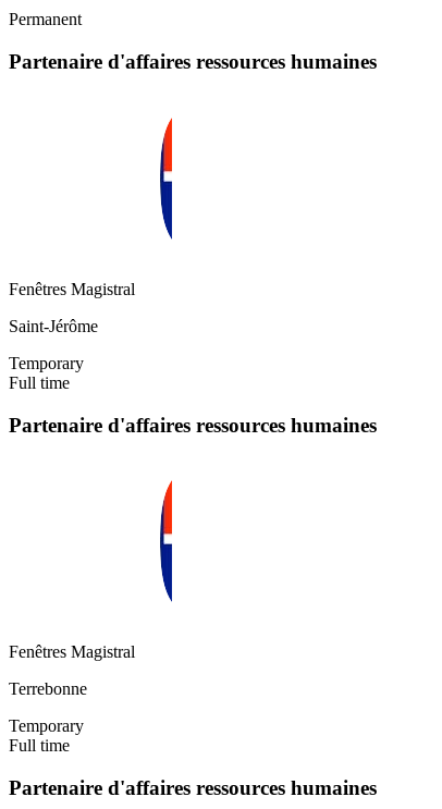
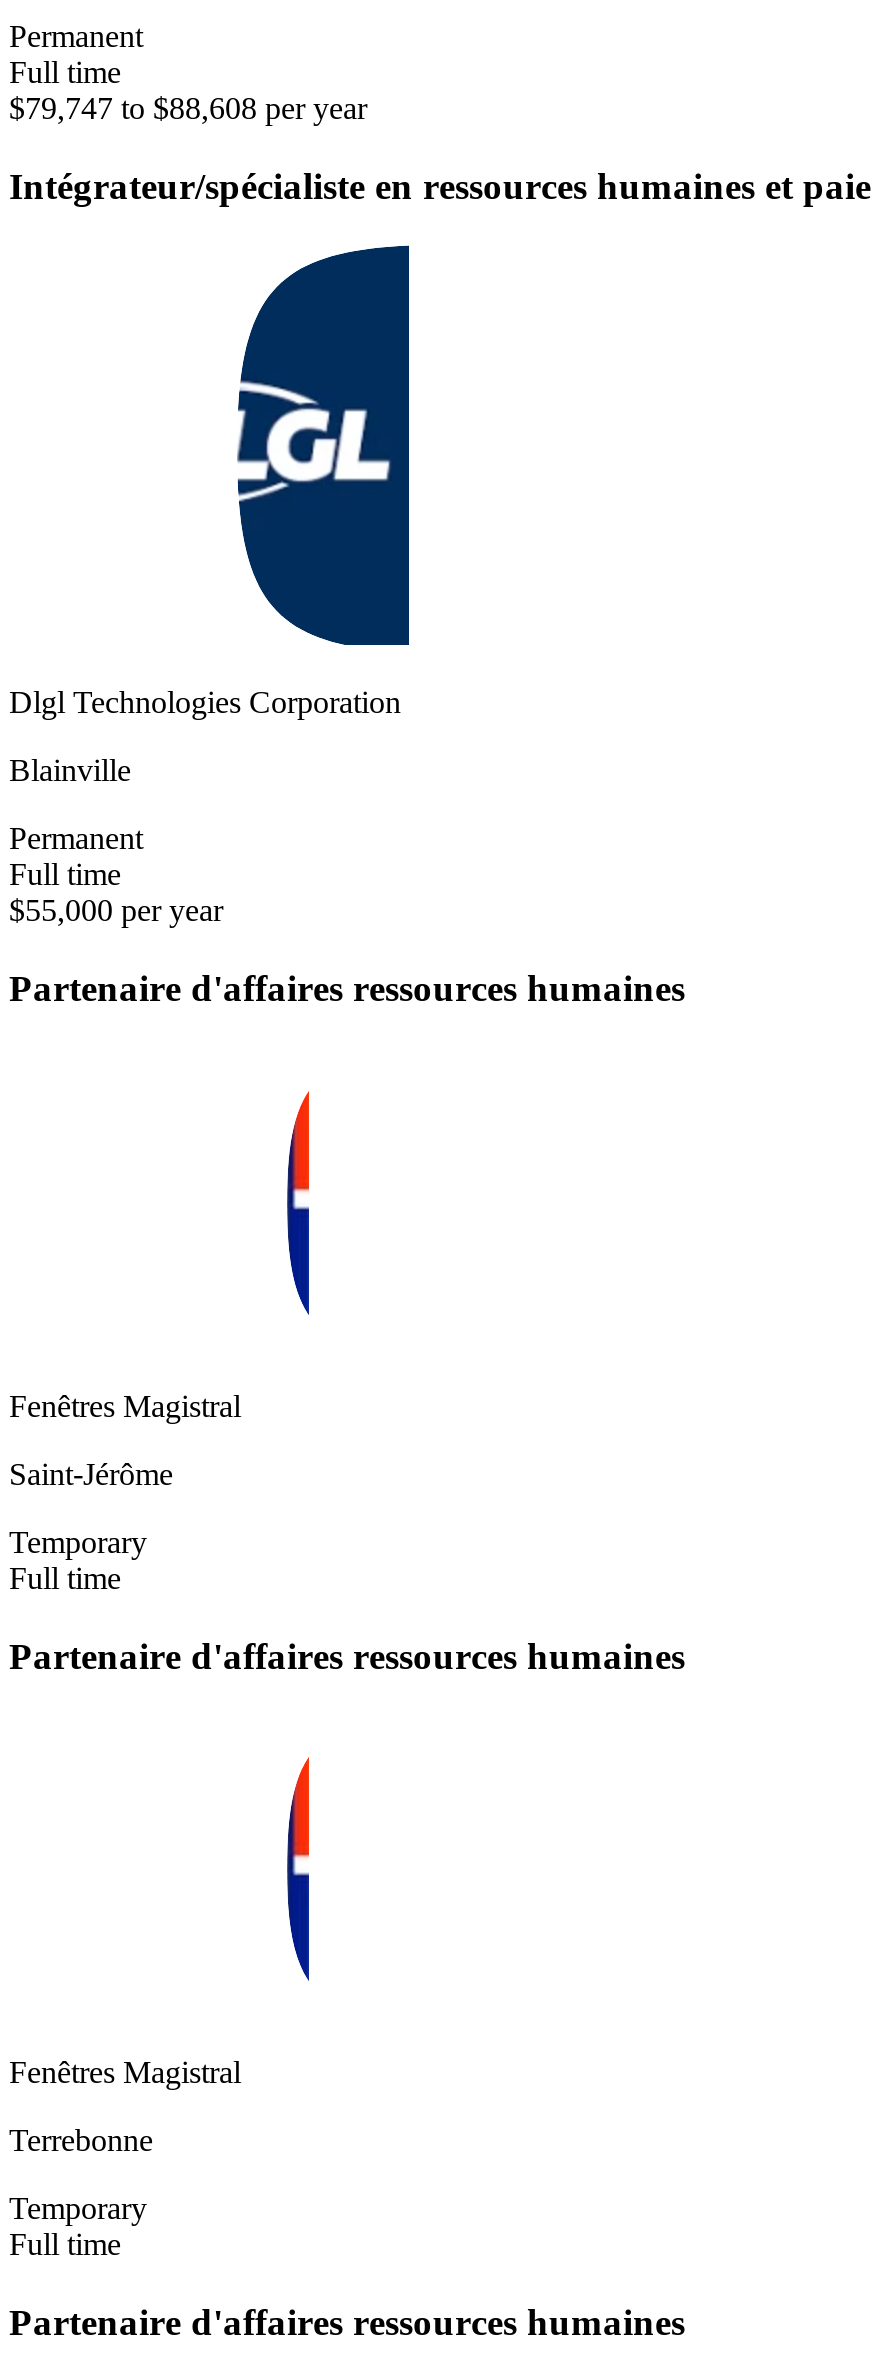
+ Full time
+ $79,747 to $88,608 per year
+ Intégrateur/spécialiste en ressources humaines et paie

+ [image]
+ Dlgl Technologies Corporation
+ Blainville
+ Permanent
+ Full time
+ $55,000 per year
